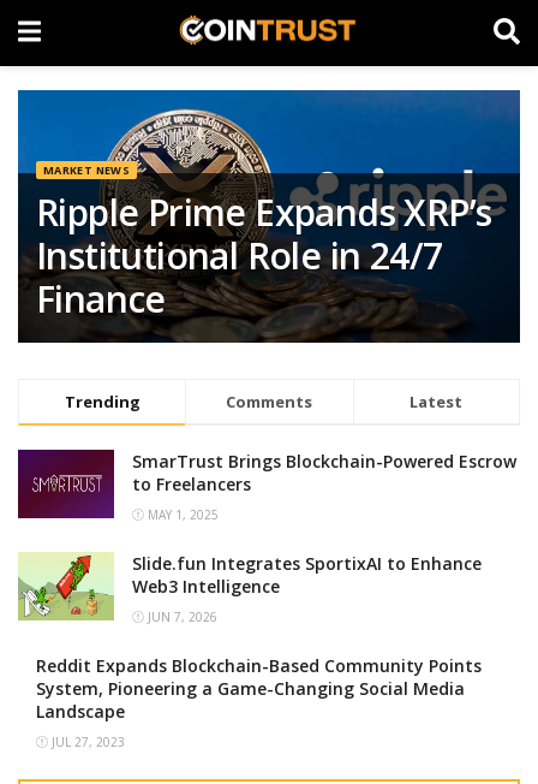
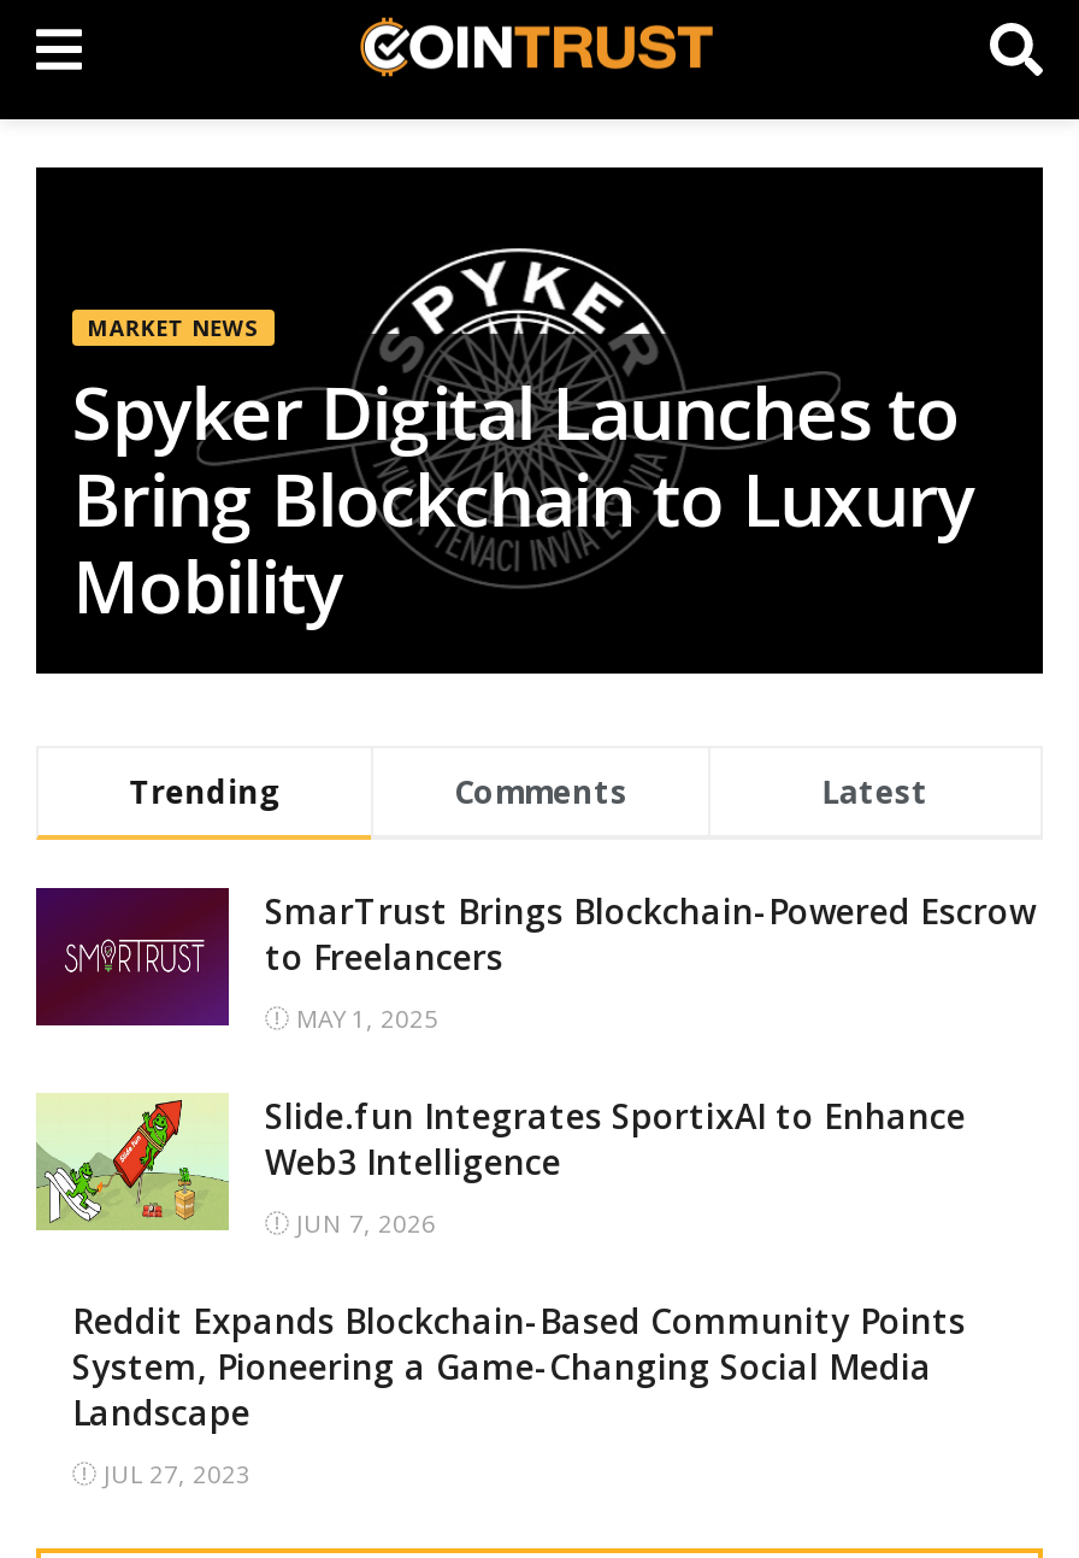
- [image]
- Ripple Prime Expands XRP’s
- Institutional Role in 24/7
- Finance
+ [image]
+ Spyker Digital Launches to
+ Bring Blockchain to Luxury
+ Mobility
